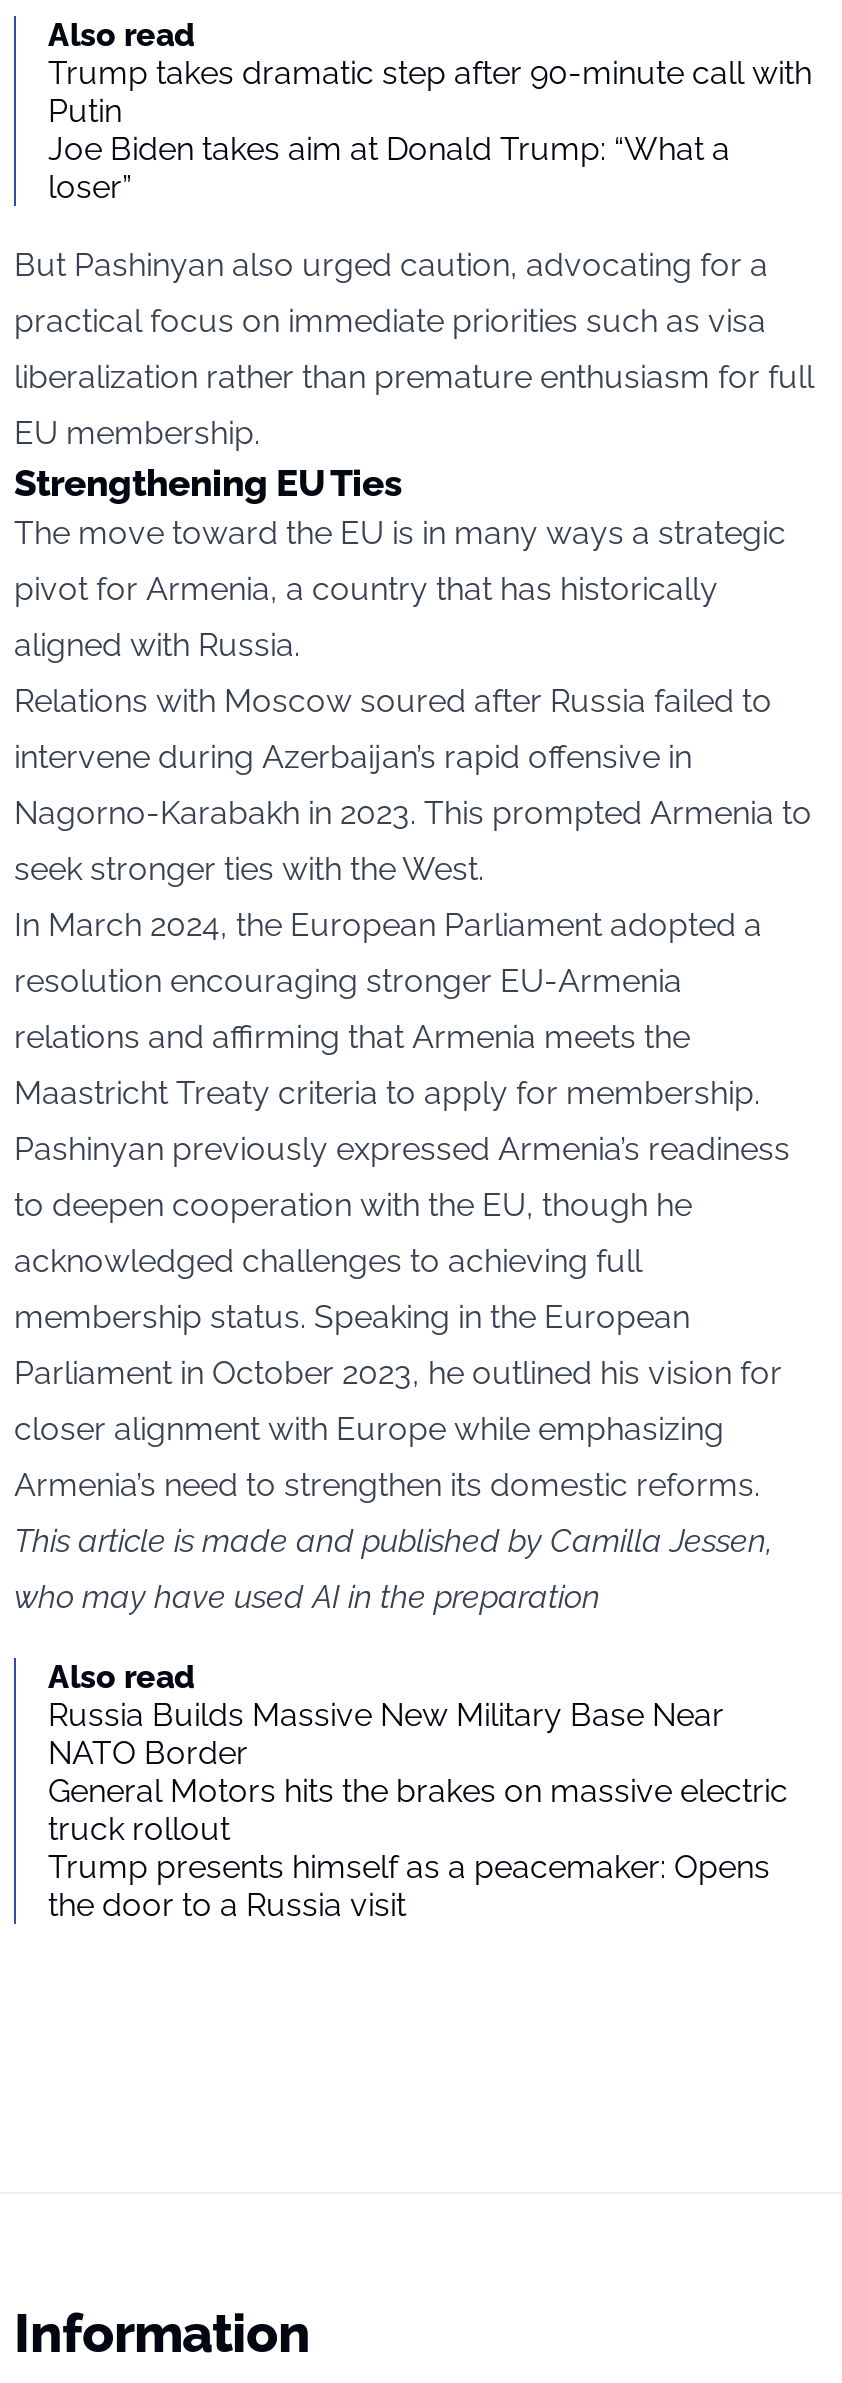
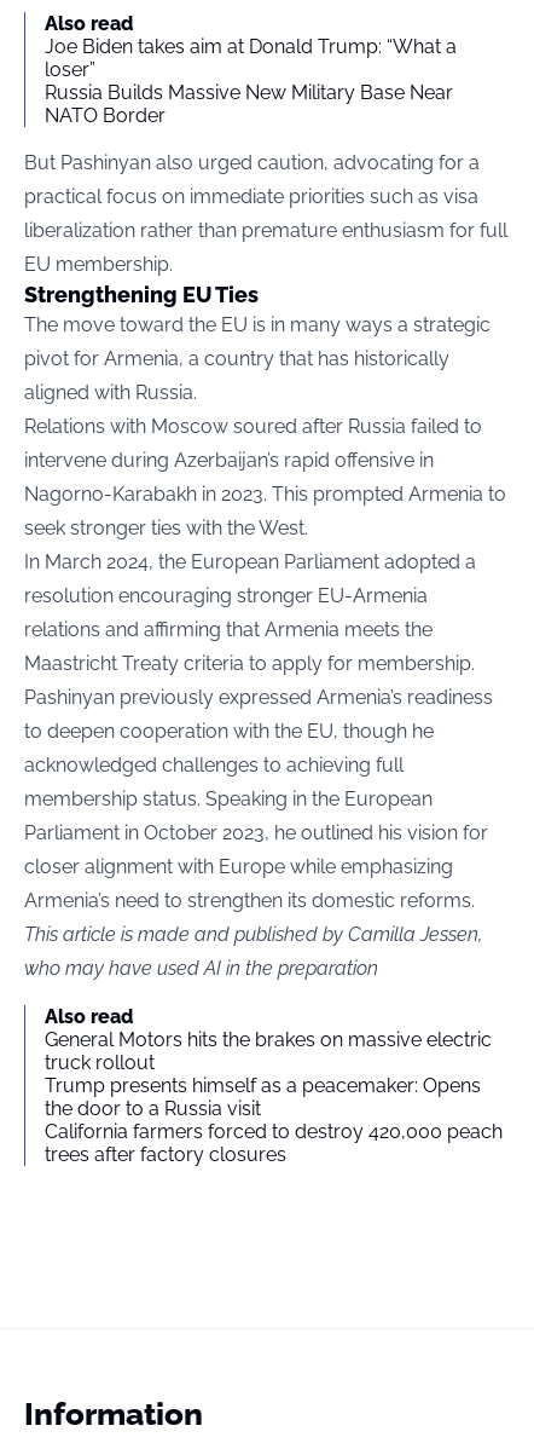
- Trump takes dramatic step after 90-minute call with
- Putin

moved up: Joe Biden takes aim at Donald Trump: “What a | loser”

moved up: Russia Builds Massive New Military Base Near | NATO Border

moved up: General Motors hits the brakes on massive electric | truck rollout | Trump presents himself as a peacemaker: Opens | the door to a Russia visit

+ California farmers forced to destroy 420,000 peach
+ trees after factory closures
